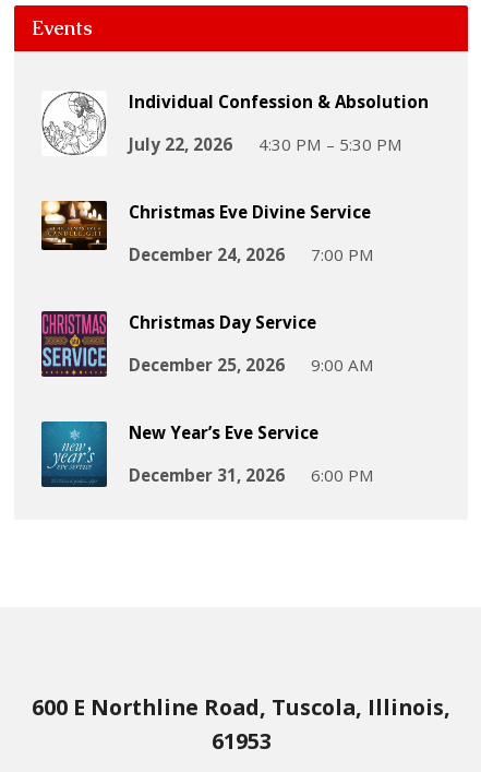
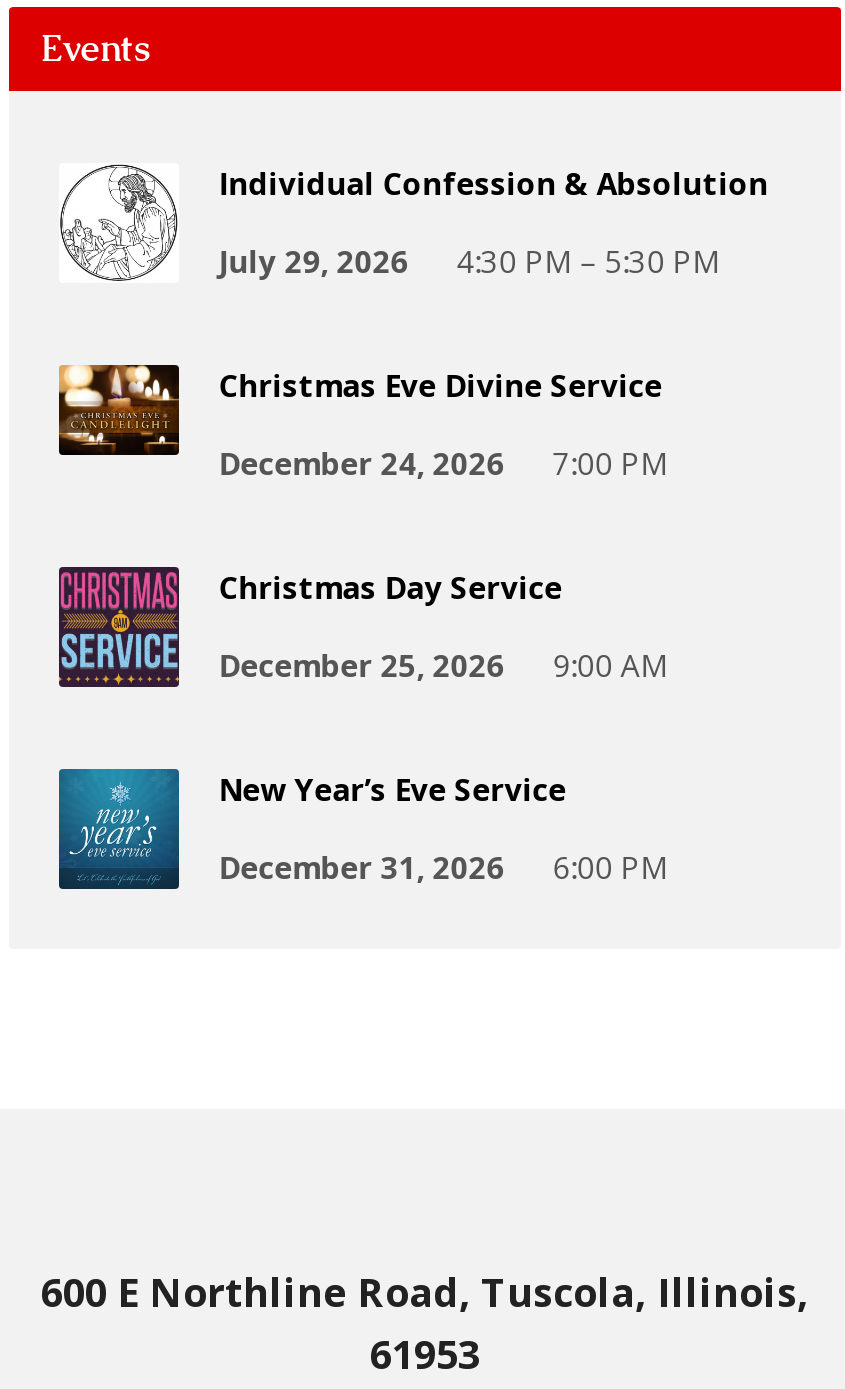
- July 22, 2026 4:30 PM – 5:30 PM
+ July 29, 2026 4:30 PM – 5:30 PM
